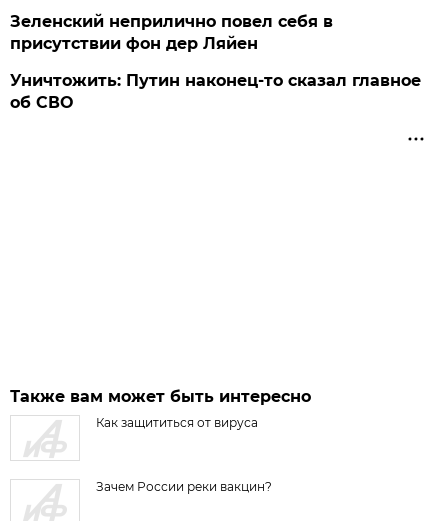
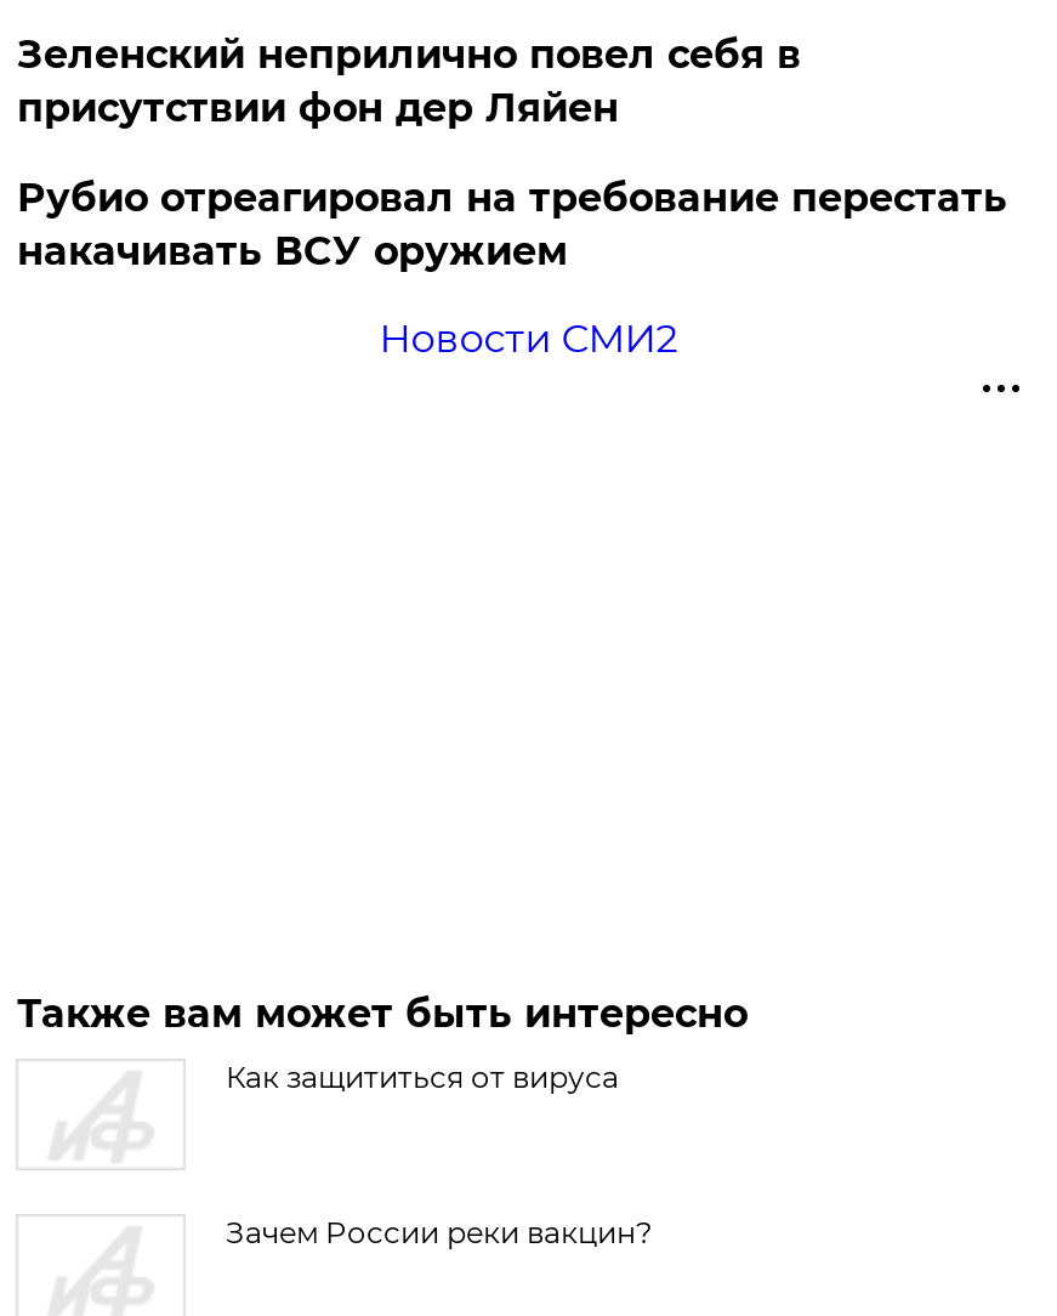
- Уничтожить: Путин наконец-то сказал главное
- об СВО
+ Рубио отреагировал на требование перестать
+ накачивать ВСУ оружием
+ Новости СМИ2
